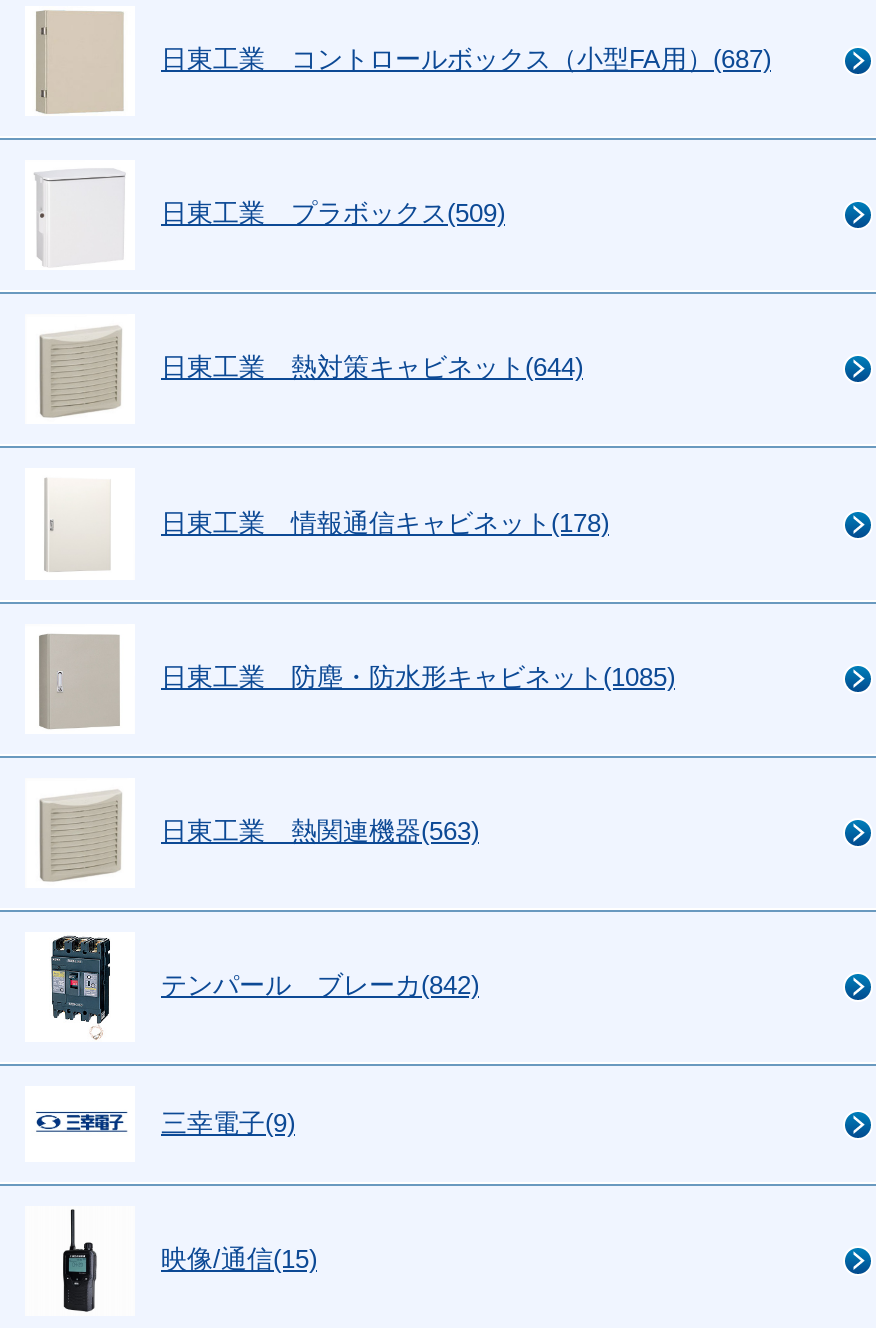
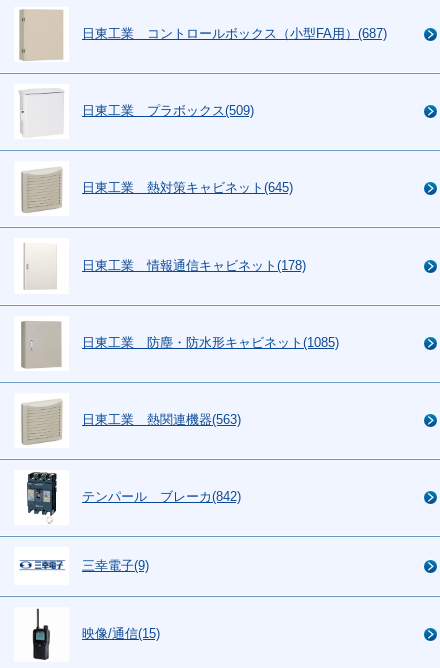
- 日東工業 熱対策キャビネット(644)
+ 日東工業 熱対策キャビネット(645)
